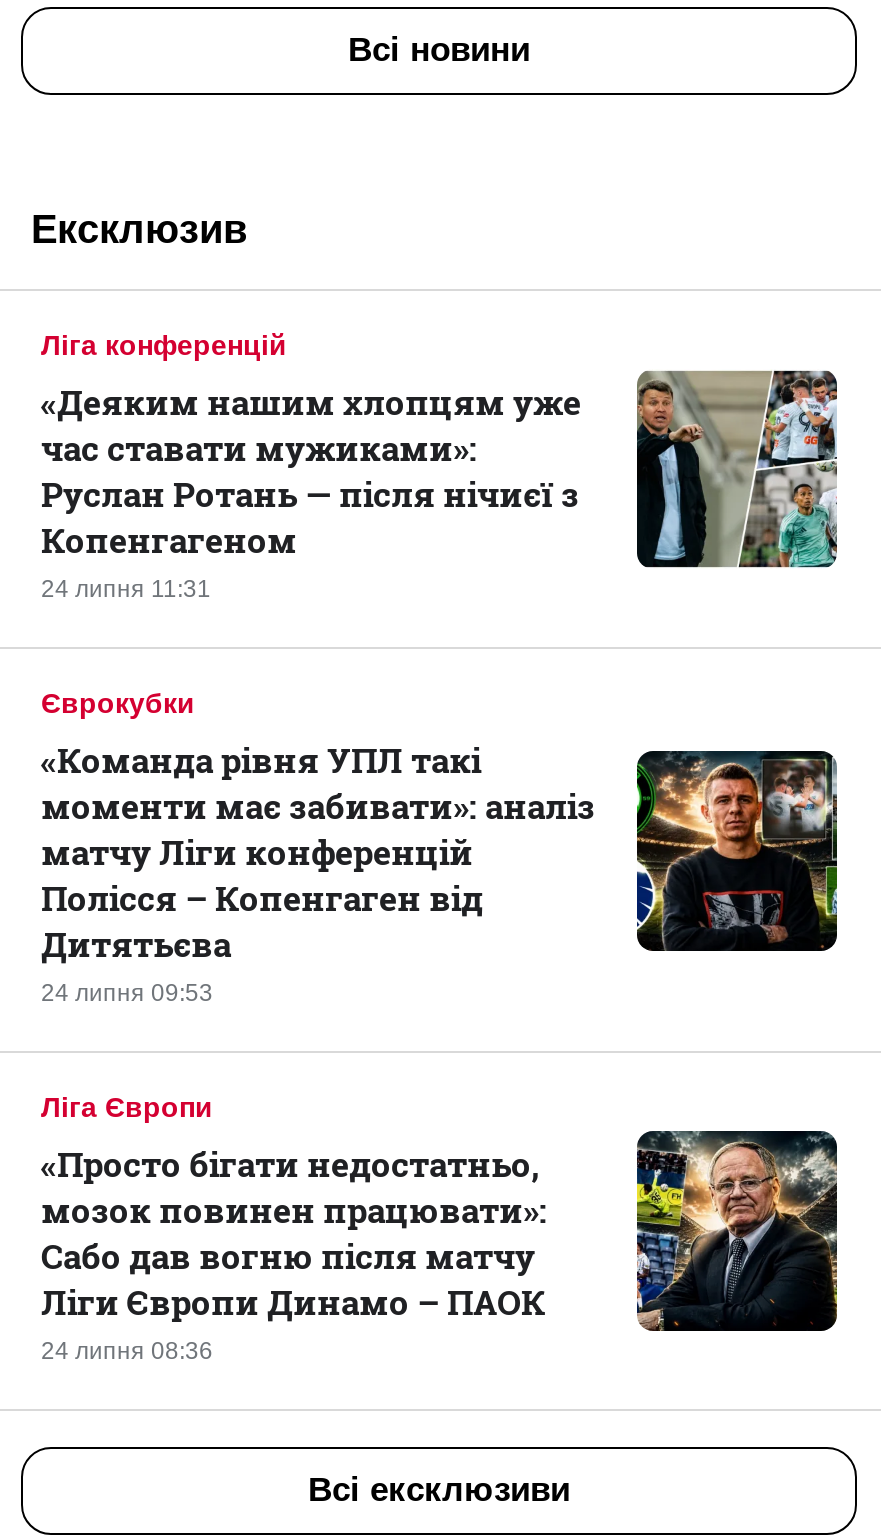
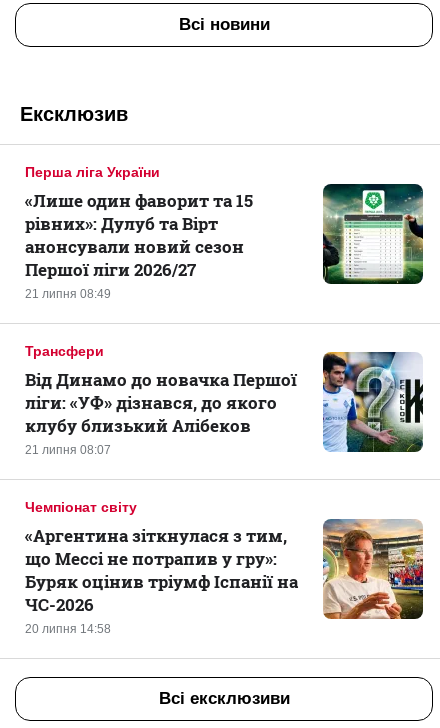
- Ліга конференцій
+ Перша ліга України

- «Деяким нашим хлопцям уже
- час ставати мужиками»:
- Руслан Ротань — після нічиєї з
- Копенгагеном
+ «Лише один фаворит та 15
+ рівних»: Дулуб та Вірт
+ анонсували новий сезон
+ Першої ліги 2026/27

- [image]
+ [image]

- 24 липня 11:31
+ 21 липня 08:49

- Єврокубки
+ Трансфери

- [image]
- «Команда рівня УПЛ такі
- моменти має забивати»: аналіз
- матчу Ліги конференцій
- Полісся – Копенгаген від
- Дитятьєва
+ [image]
+ Від Динамо до новачка Першої
+ ліги: «УФ» дізнався, до якого
+ клубу близький Алібеков

- 24 липня 09:53
+ 21 липня 08:07

- Ліга Європи
+ Чемпіонат світу

- [image]
+ [image]

- «Просто бігати недостатньо,
- мозок повинен працювати»:
- Сабо дав вогню після матчу
- Ліги Європи Динамо – ПАОК
+ «Аргентина зіткнулася з тим,
+ що Мессі не потрапив у гру»:
+ Буряк оцінив тріумф Іспанії на
+ ЧС-2026

- 24 липня 08:36
+ 20 липня 14:58
